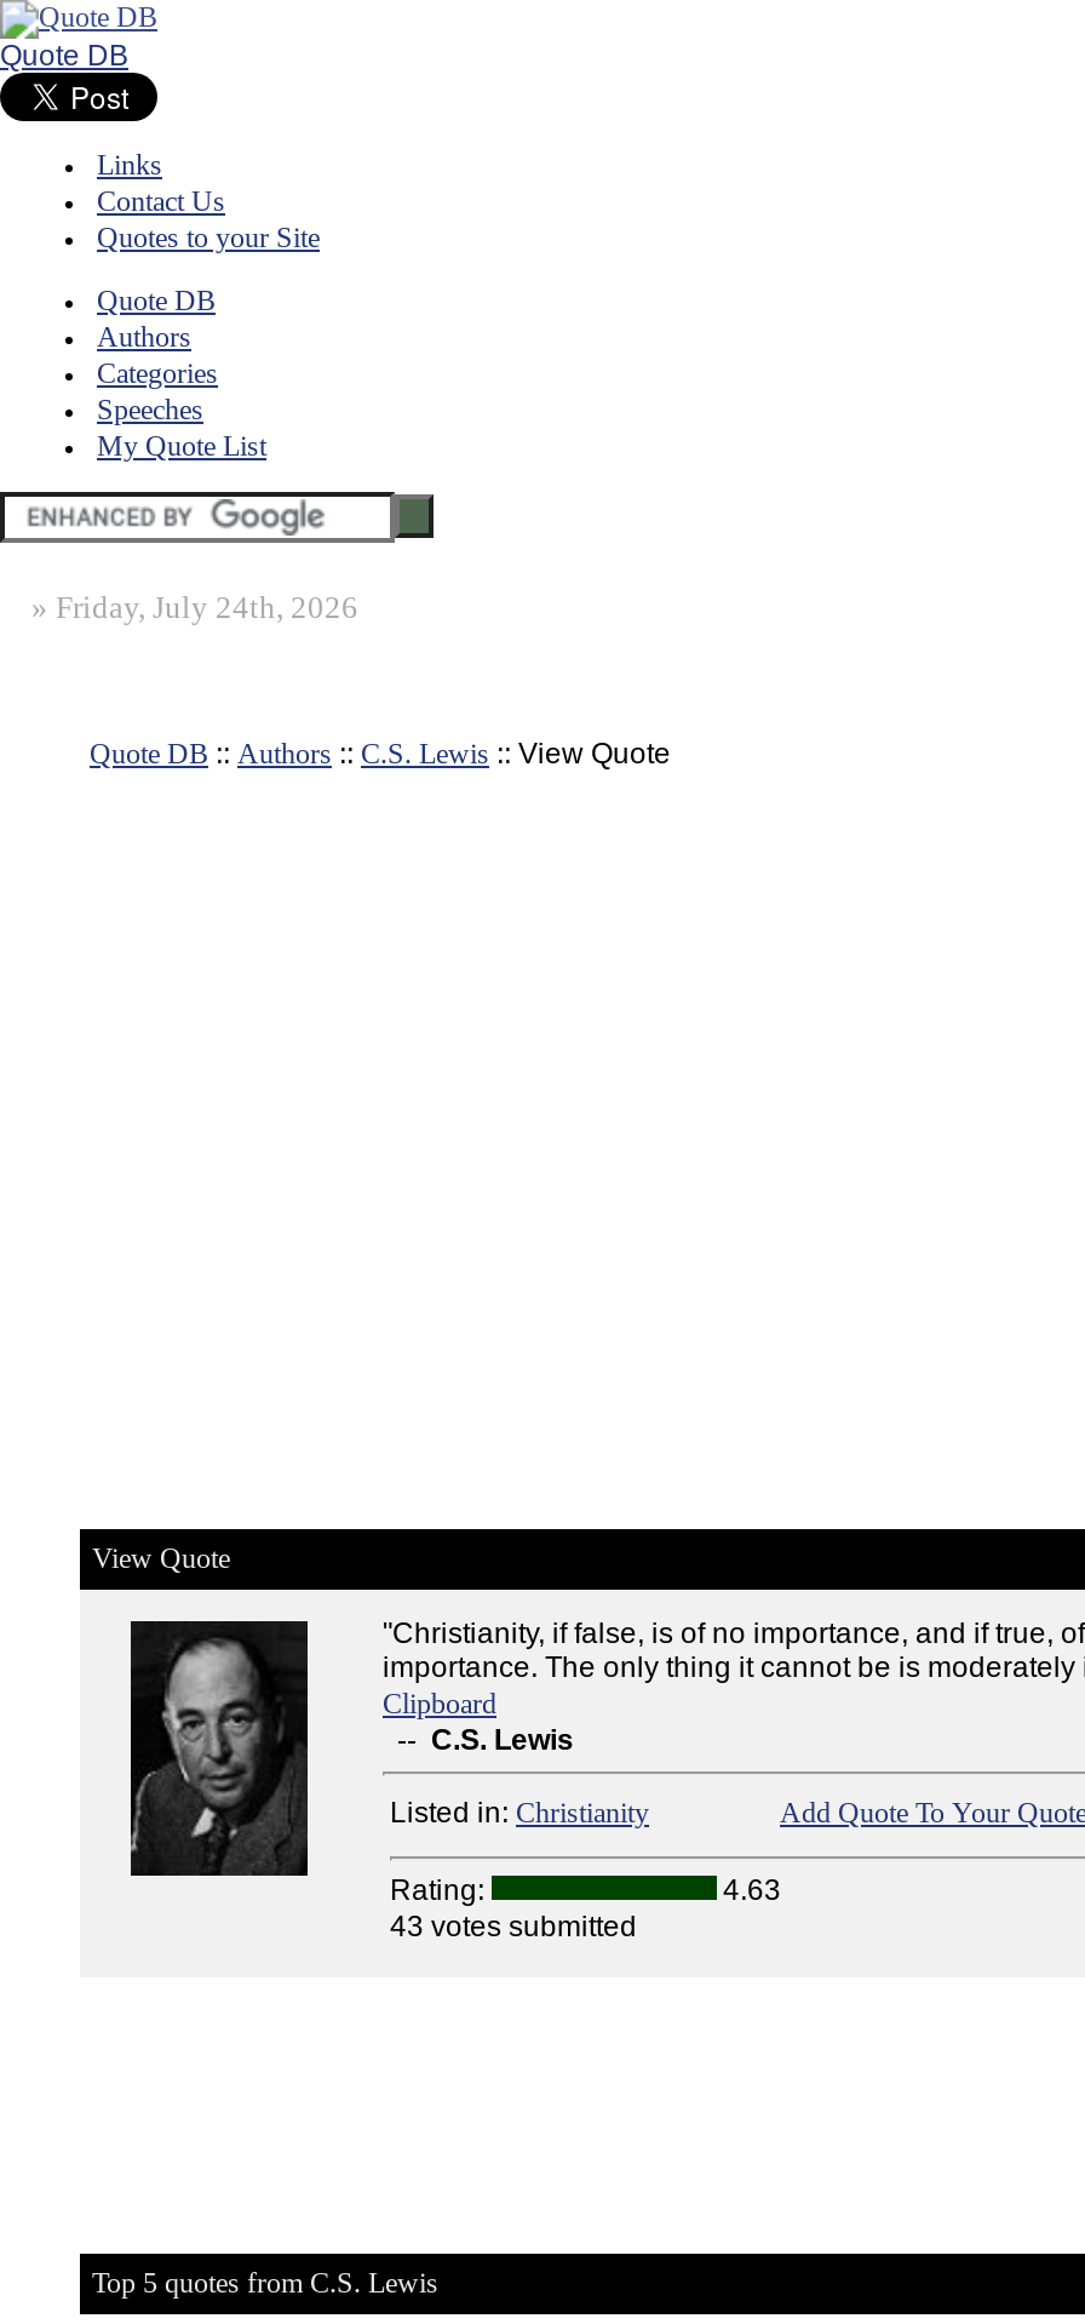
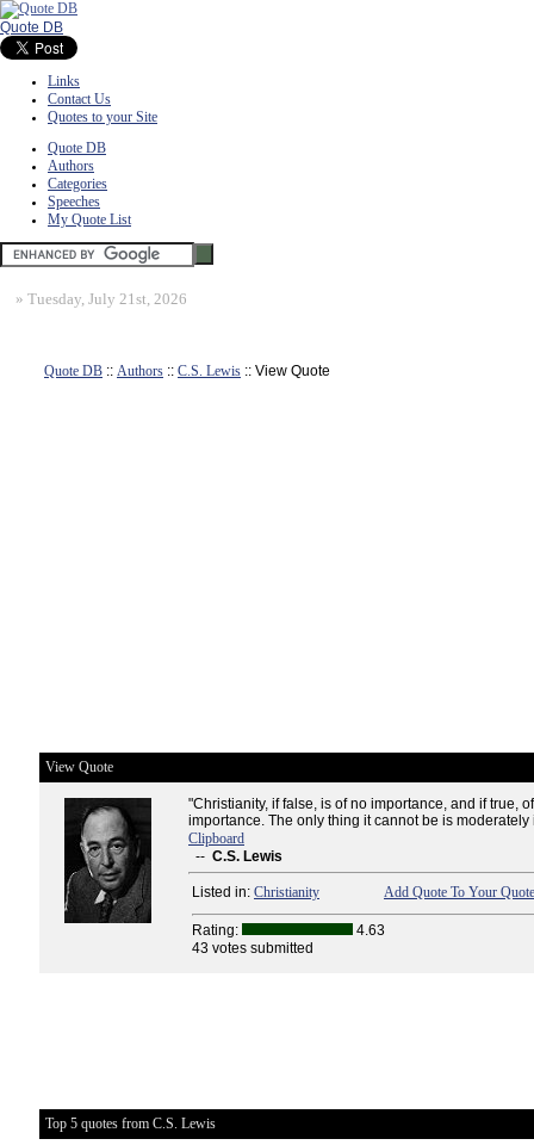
- » Friday, July 24th, 2026
+ » Tuesday, July 21st, 2026
